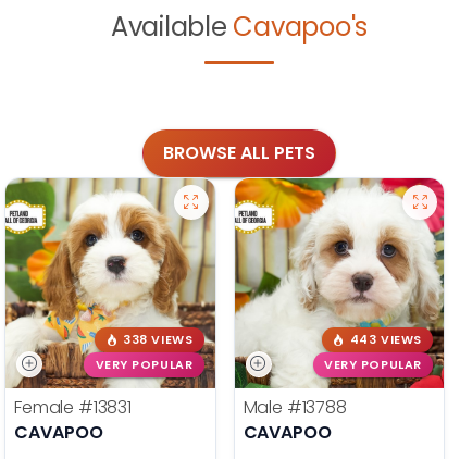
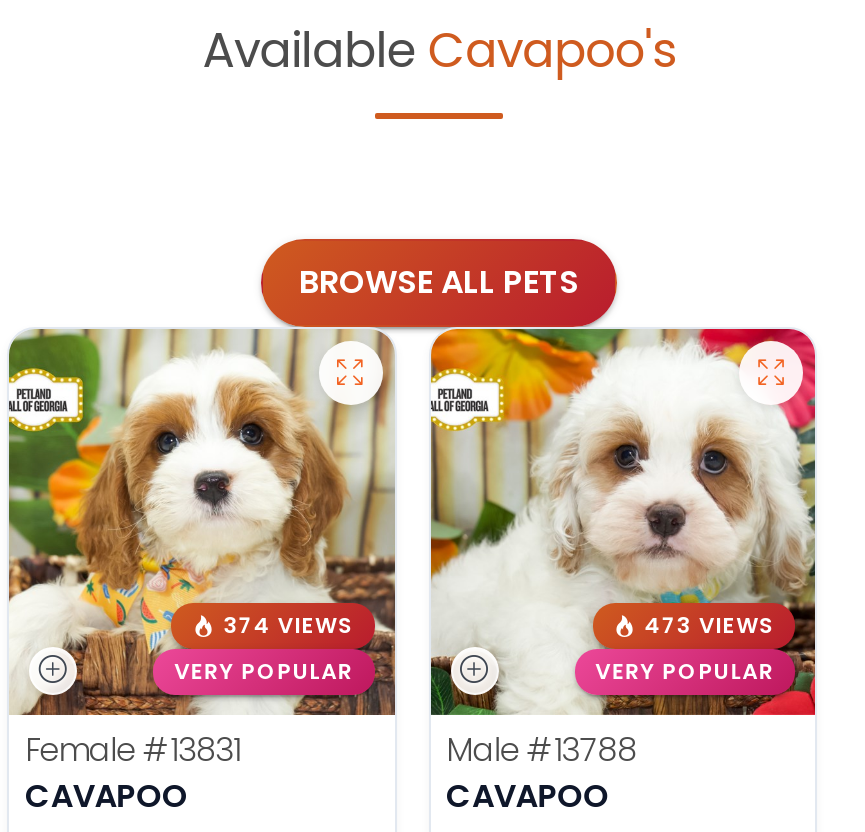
- 338 VIEWS
+ 374 VIEWS

- 443 VIEWS
+ 473 VIEWS
